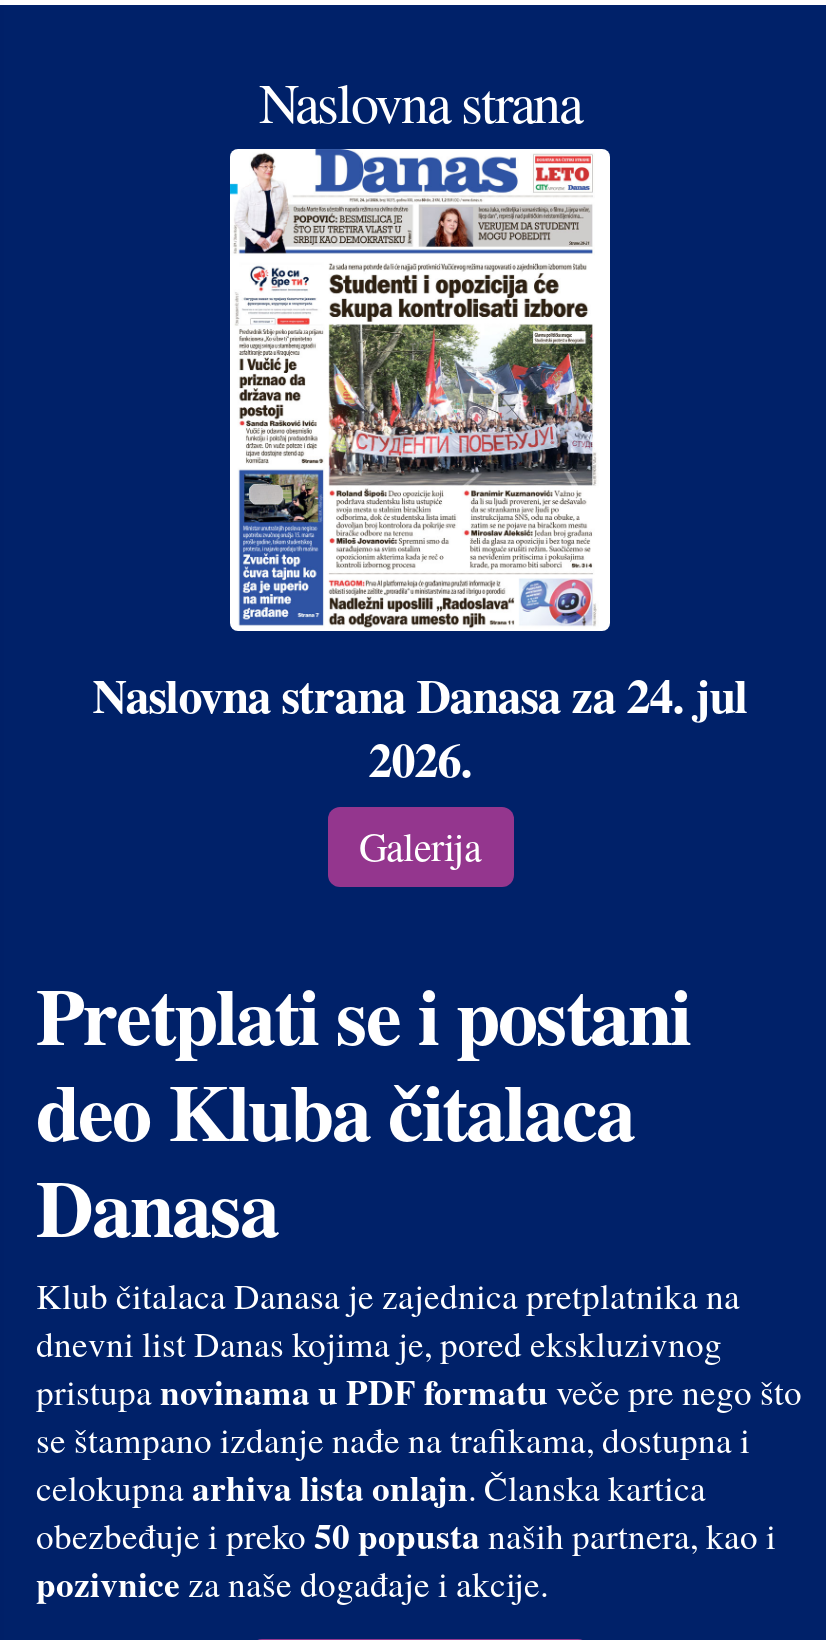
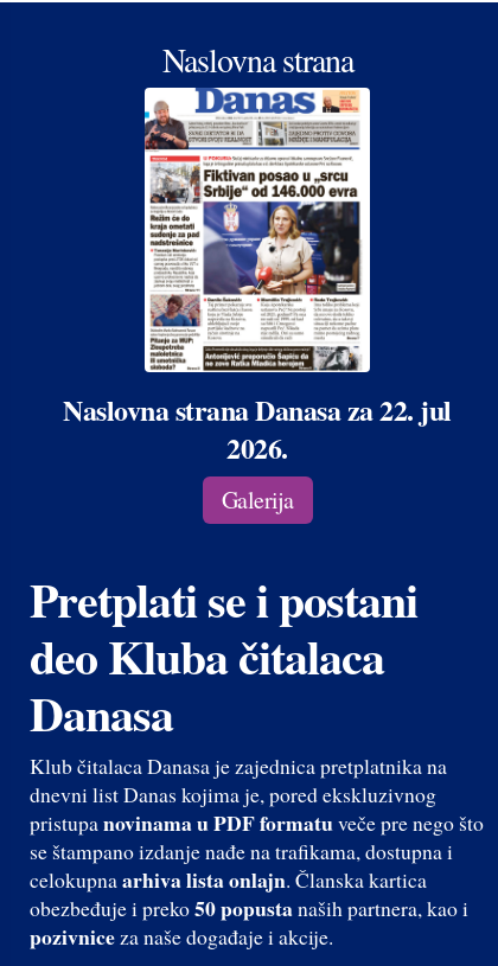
- [image]
- Naslovna strana Danasa za 24. jul
+ [image]
+ Naslovna strana Danasa za 22. jul
